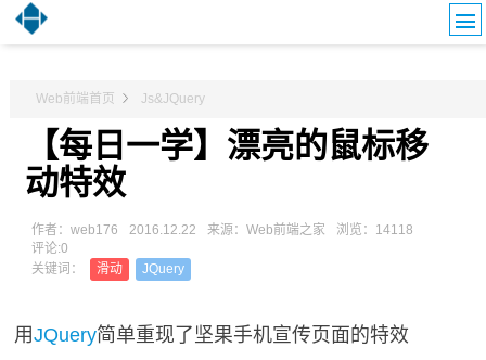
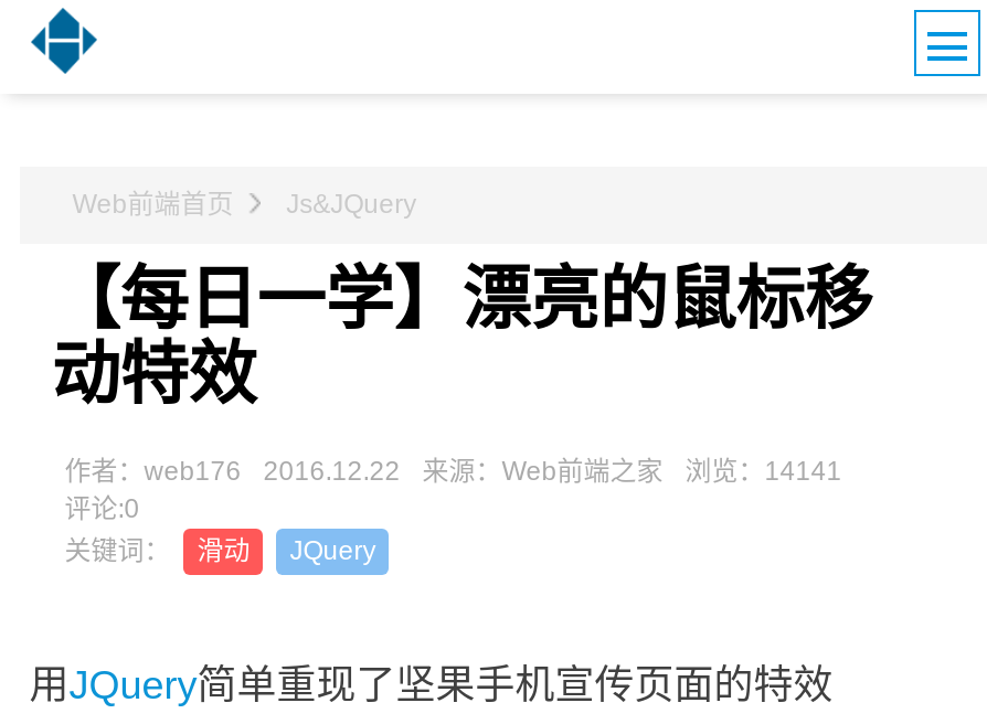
- 作者：web176 2016.12.22 来源：Web前端之家 浏览：14118
+ 作者：web176 2016.12.22 来源：Web前端之家 浏览：14141
